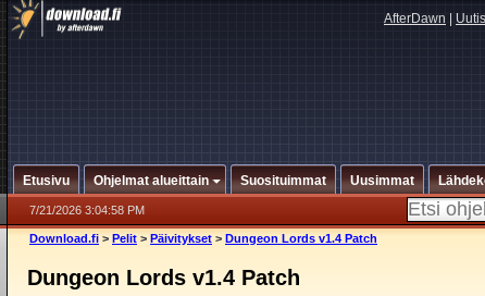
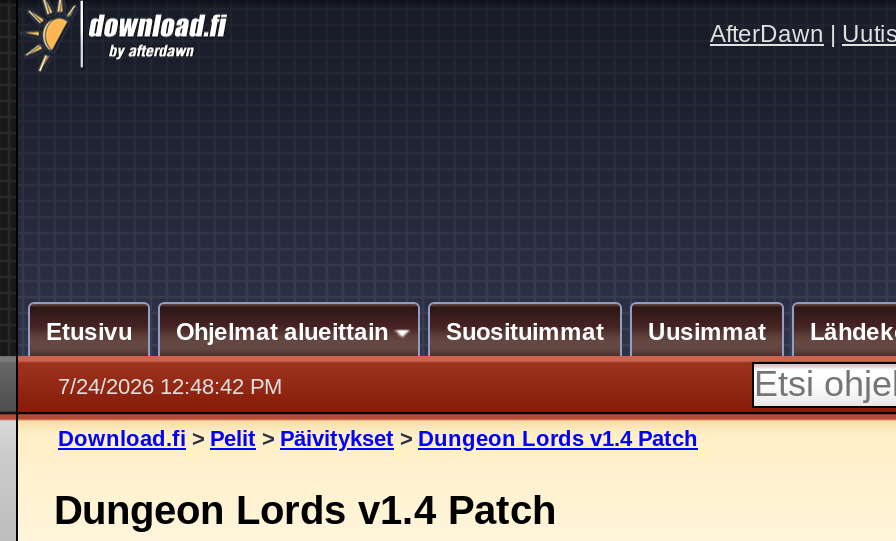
- 7/21/2026 3:04:58 PM
+ 7/24/2026 12:48:42 PM
